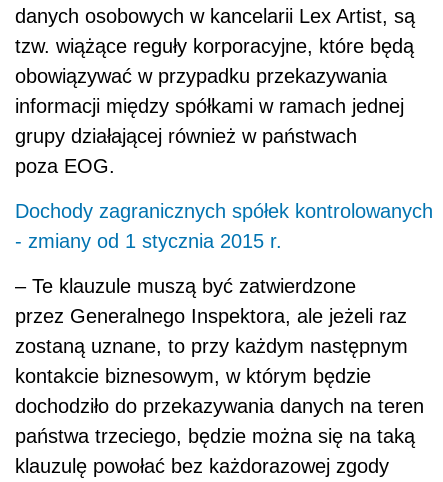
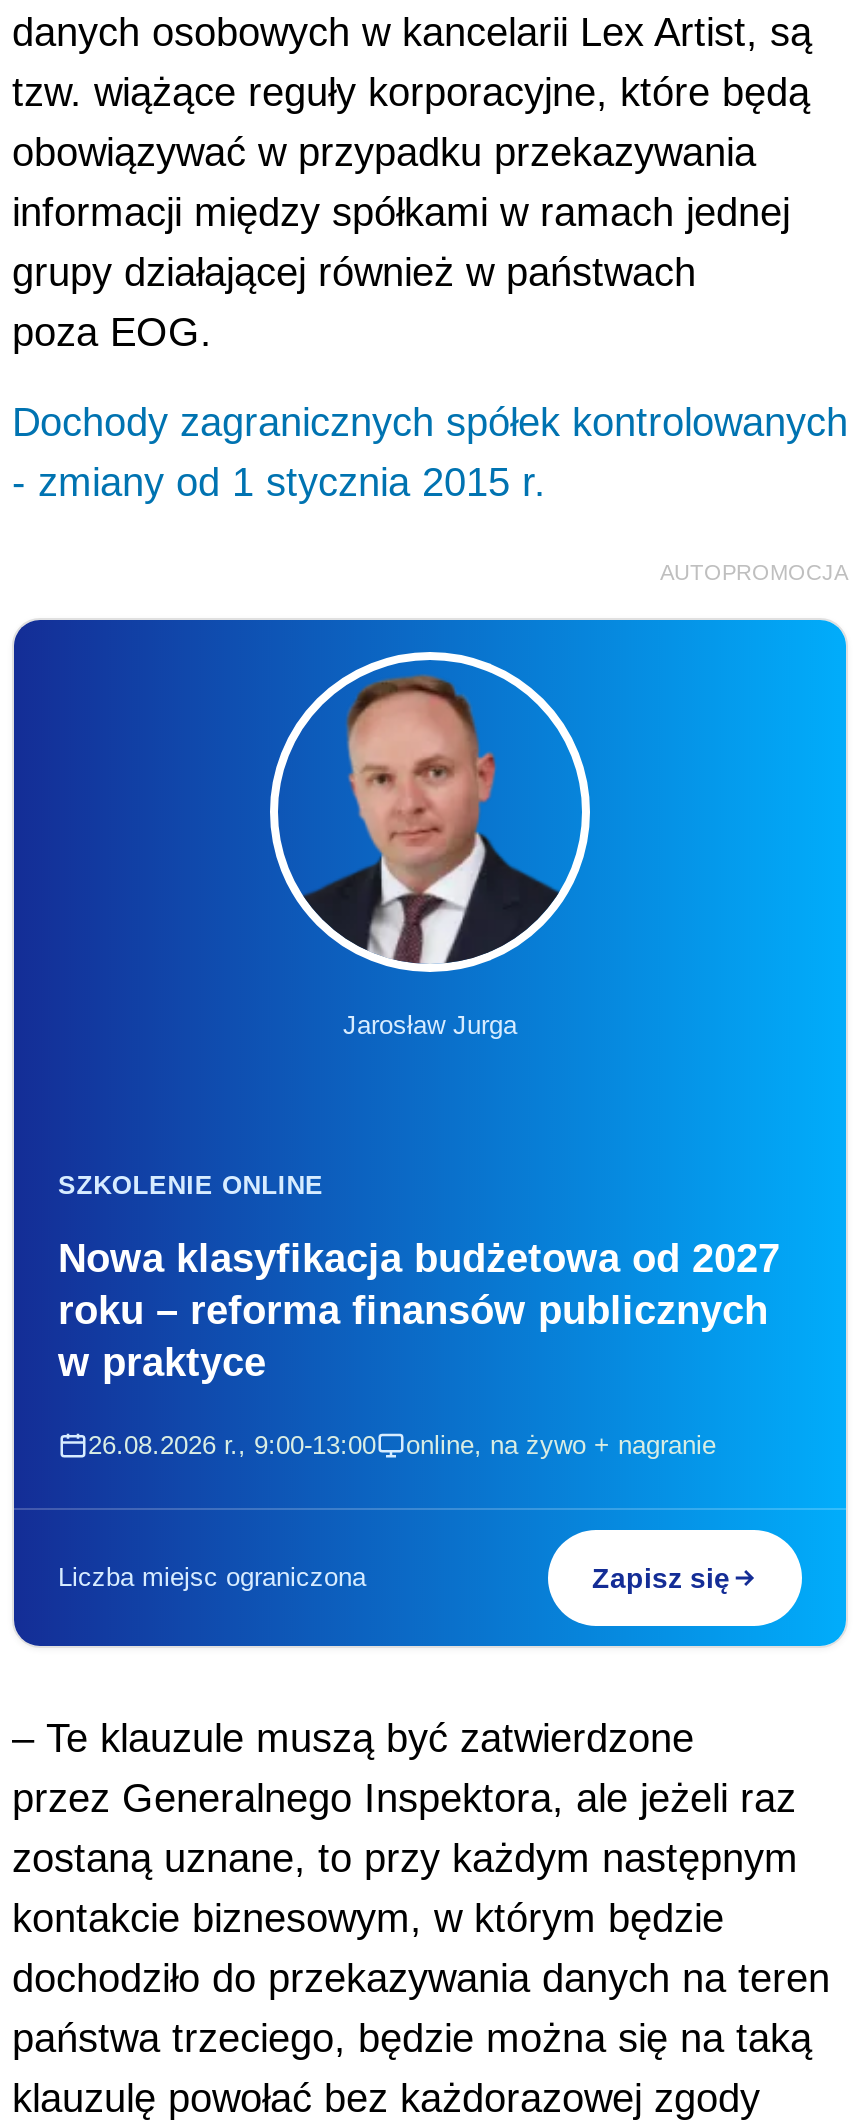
+ [image]
+ Jarosław Jurga

+ SZKOLENIE ONLINE
+ Nowa klasyfikacja budżetowa od 2027
+ roku – reforma finansów publicznych
+ w praktyce
+ 26.08.2026 r., 9:00-13:00
+ online, na żywo + nagranie

+ Liczba miejsc ograniczona
+ Zapisz się

+ AUTOPROMOCJA
